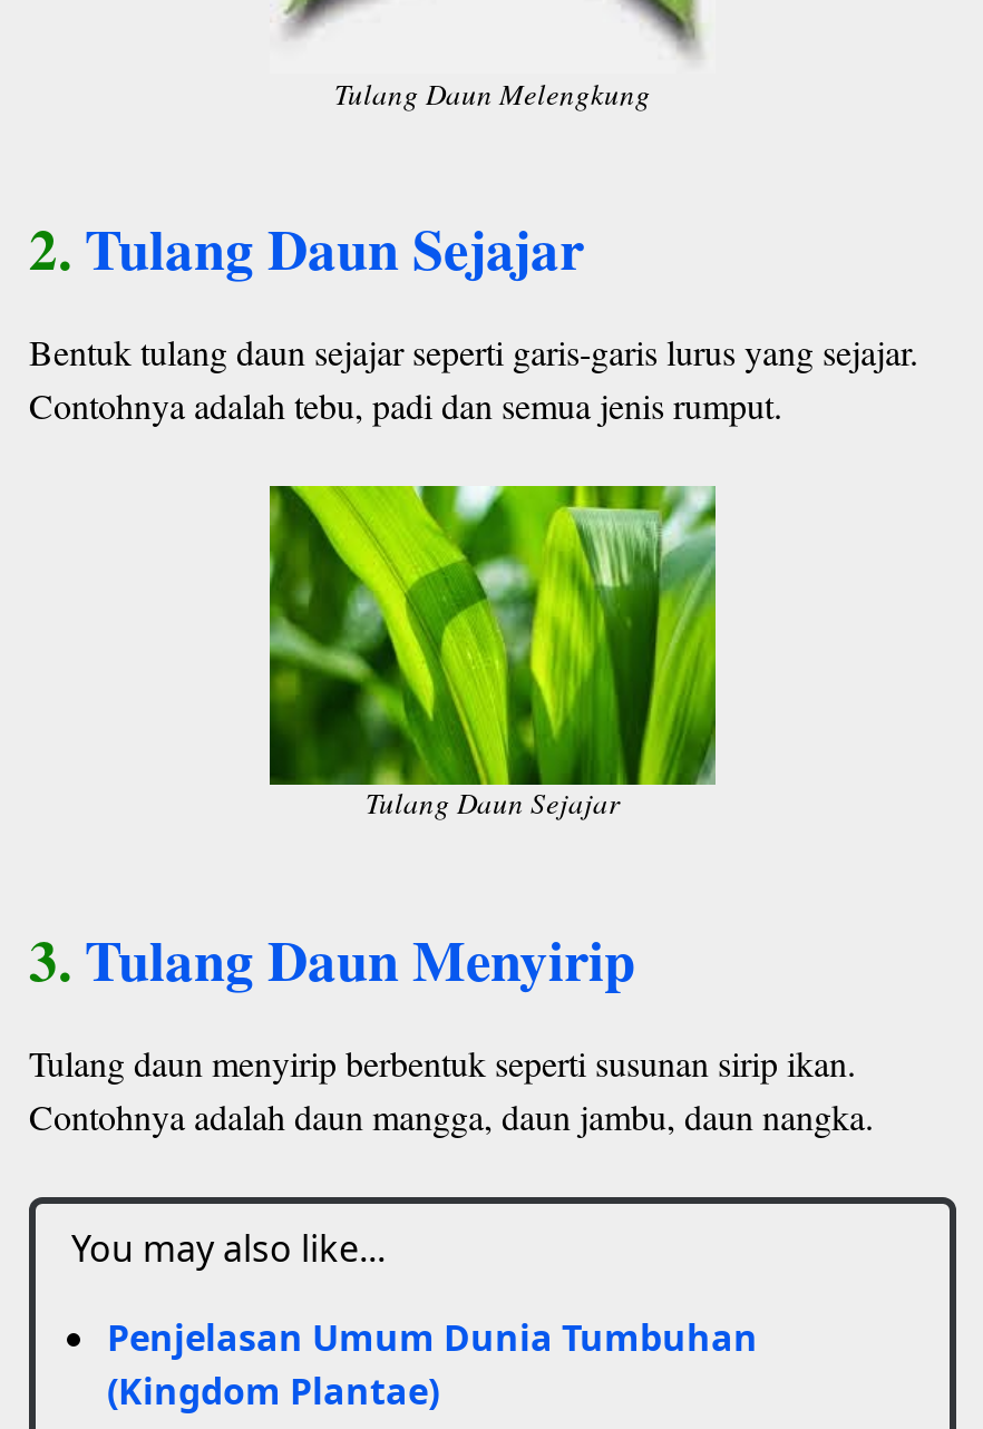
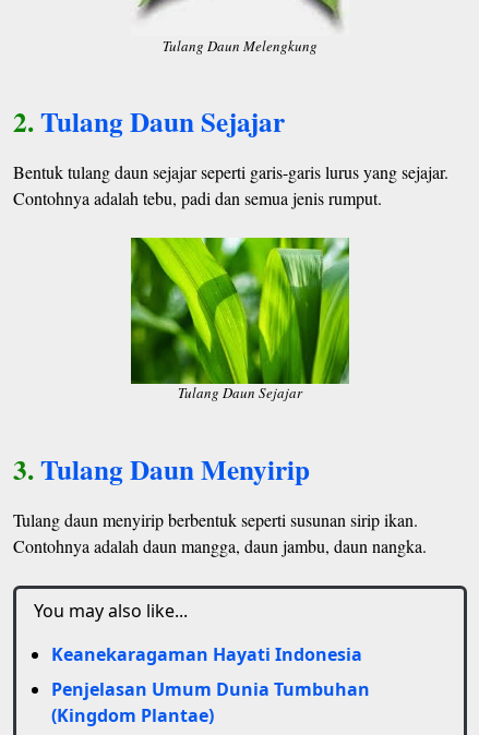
+ Keanekaragaman Hayati Indonesia
